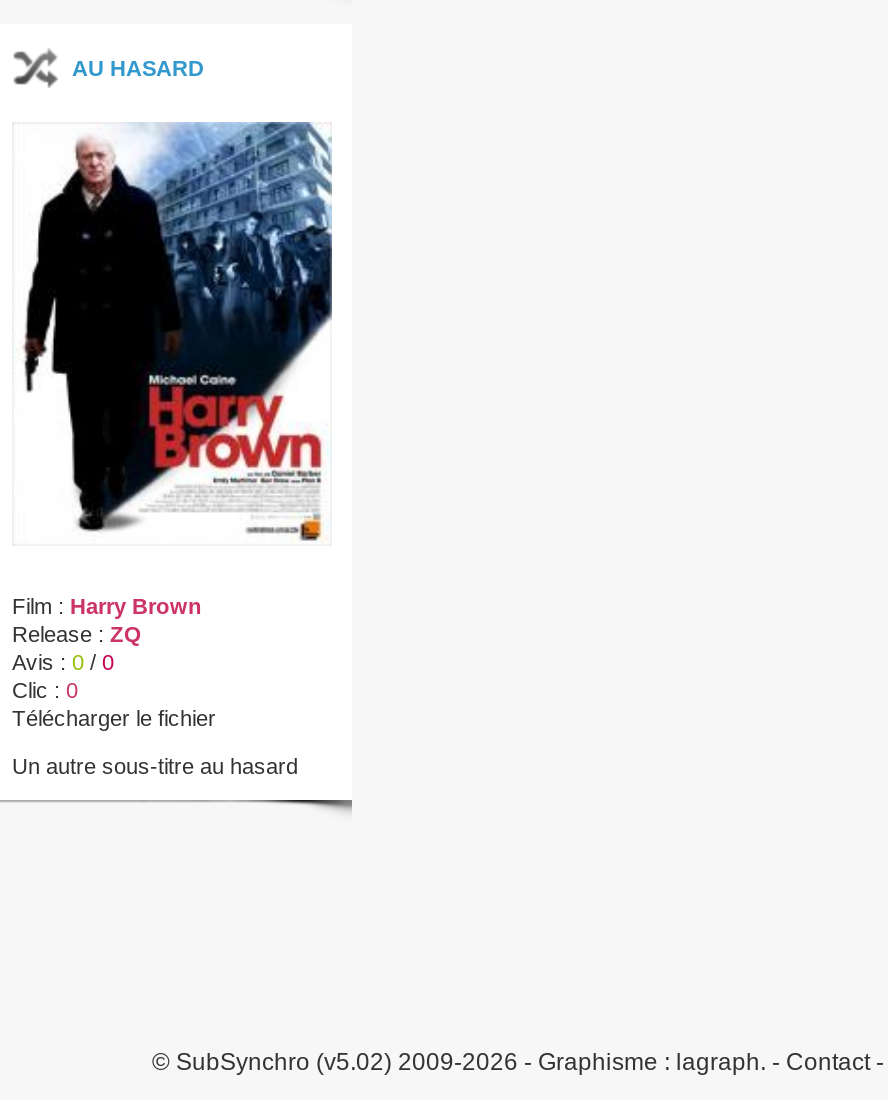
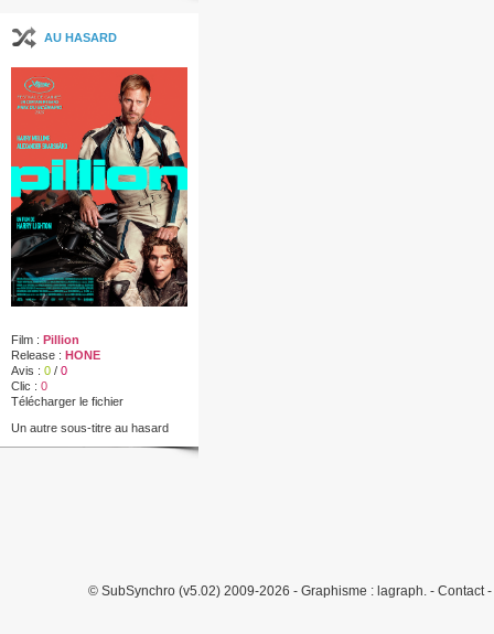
- [image]
- Film : Harry Brown
- Release : ZQ
+ [image]
+ Film : Pillion
+ Release : HONE
